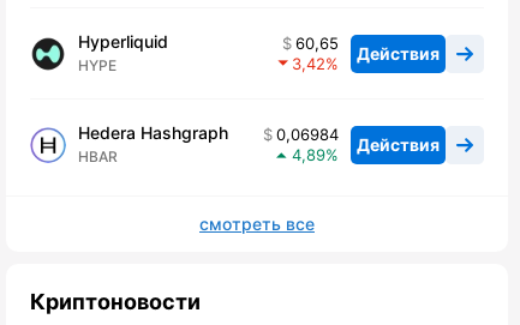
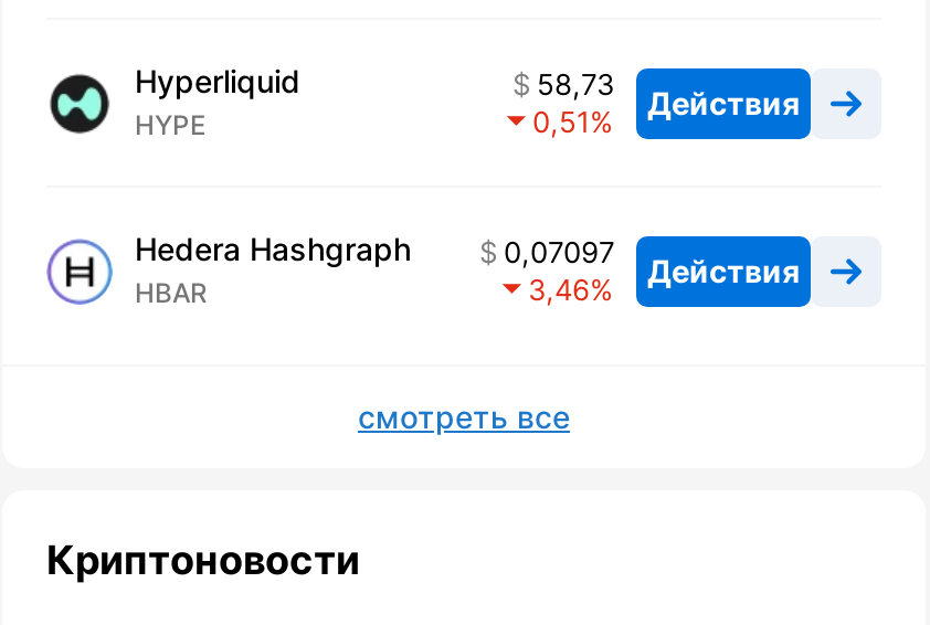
- 60,65 Действия
+ 58,73 Действия

- 3,42
+ 0,51

- 0,06984 Действия
+ 0,07097 Действия

- 4,89
+ 3,46
